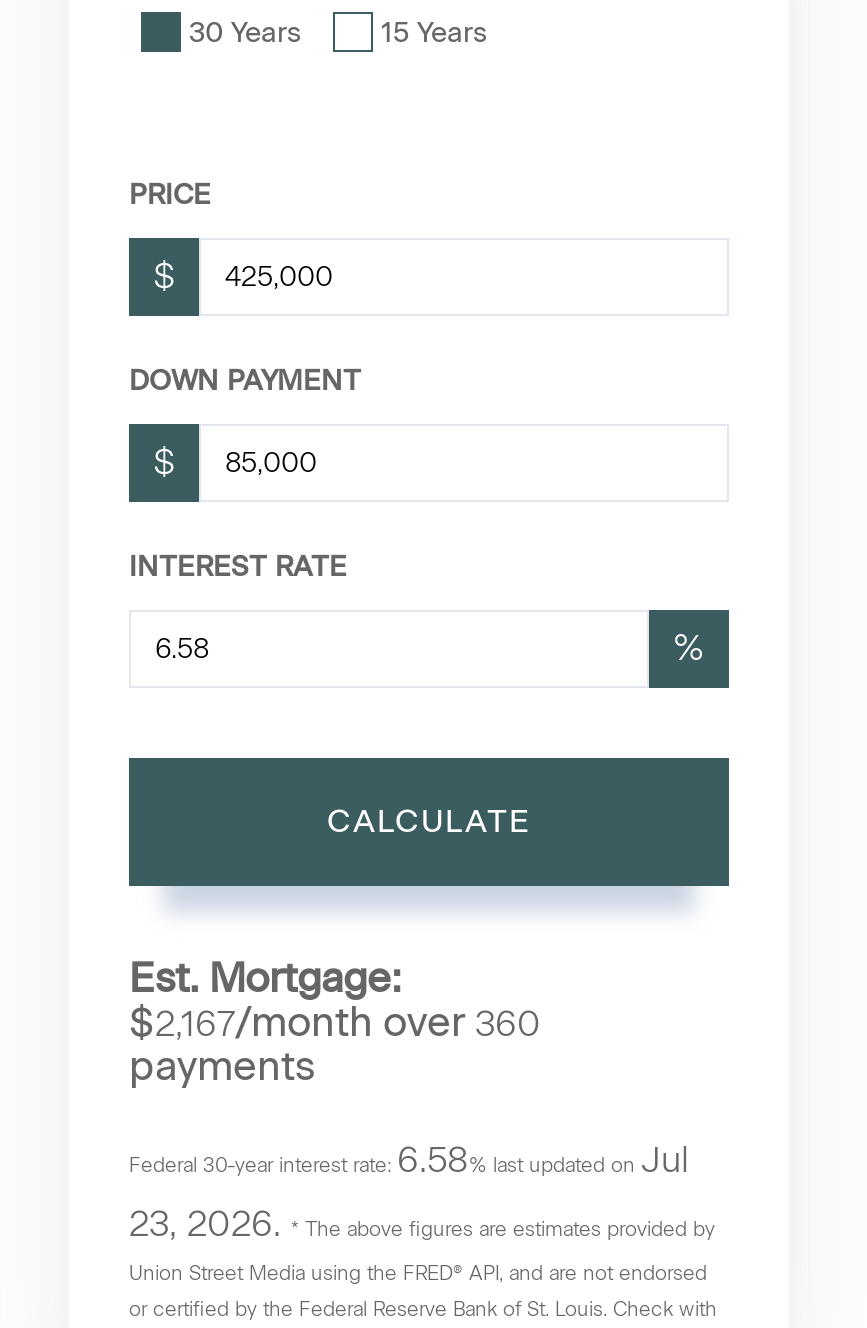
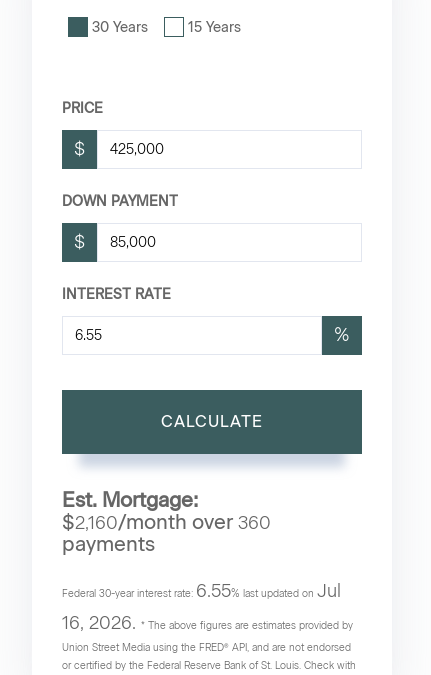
- $2,167/month over 360
+ $2,160/month over 360

- Federal 30-year interest rate: 6.58% last updated on Jul
+ Federal 30-year interest rate: 6.55% last updated on Jul

- 23, 2026. * The above figures are estimates provided by
+ 16, 2026. * The above figures are estimates provided by
